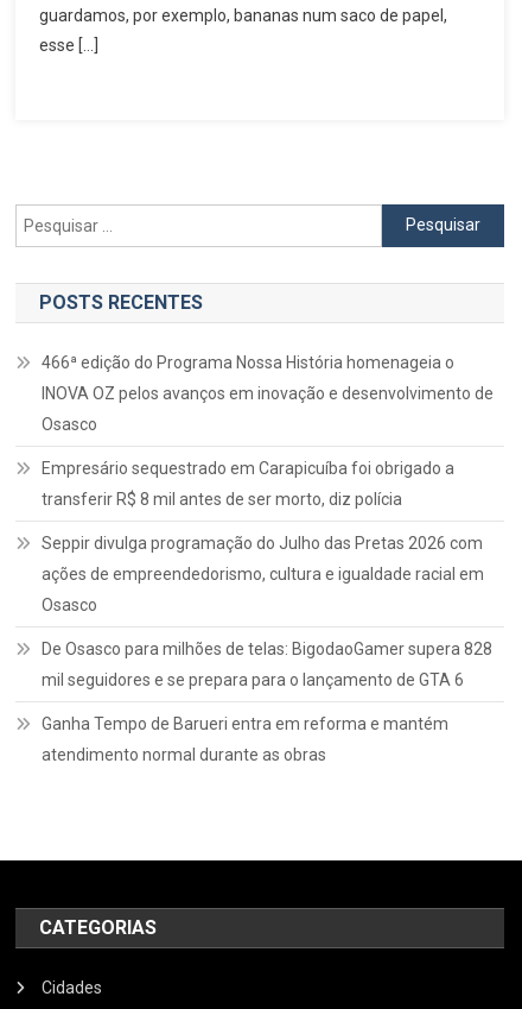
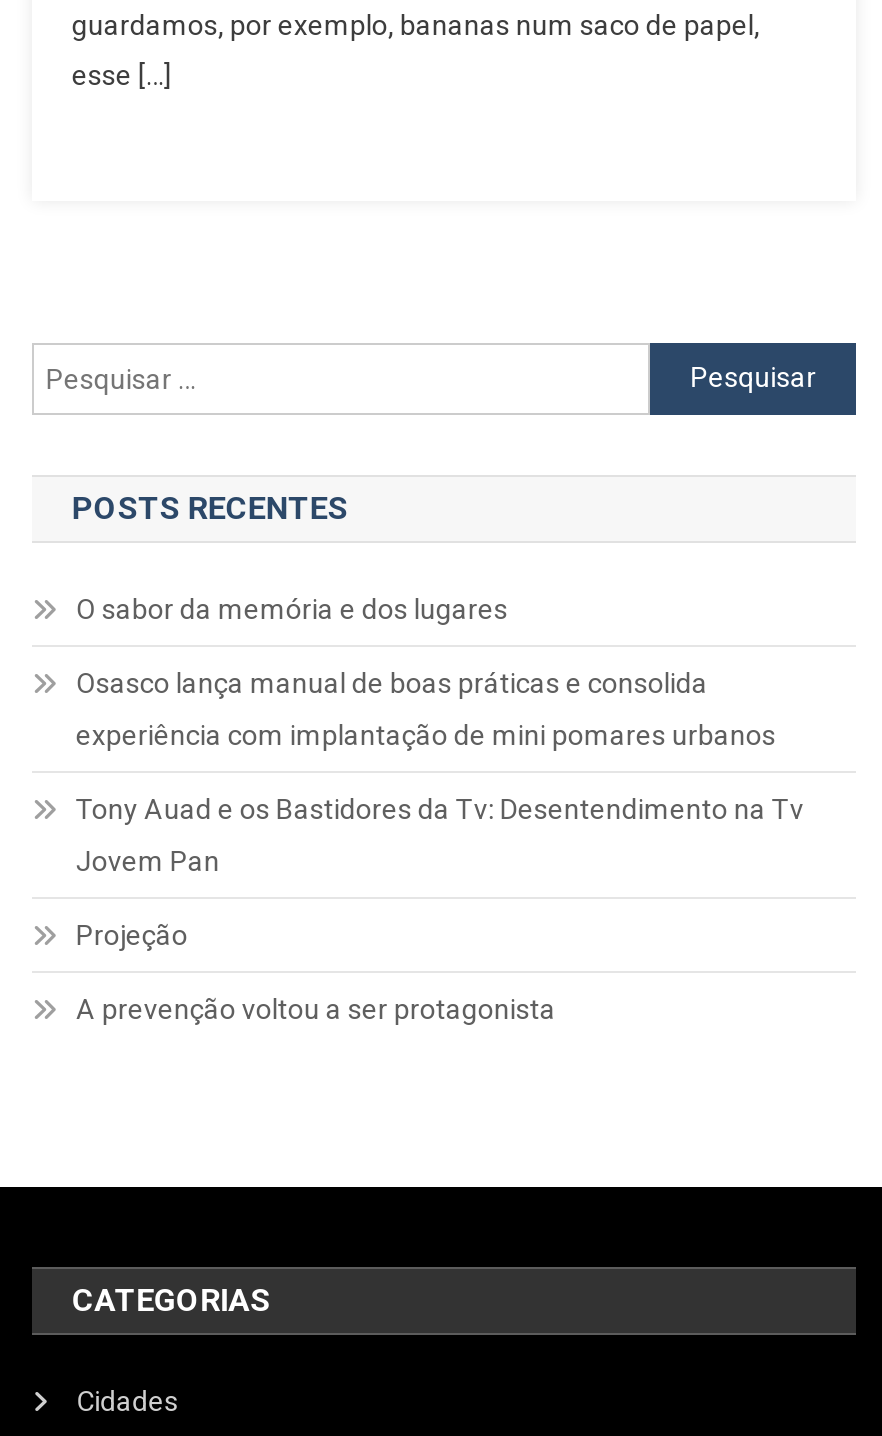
- 466ª edição do Programa Nossa História homenageia o
- INOVA OZ pelos avanços em inovação e desenvolvimento de
- Osasco
- Empresário sequestrado em Carapicuíba foi obrigado a
- transferir R$ 8 mil antes de ser morto, diz polícia
- Seppir divulga programação do Julho das Pretas 2026 com
- ações de empreendedorismo, cultura e igualdade racial em
- Osasco
- De Osasco para milhões de telas: BigodaoGamer supera 828
- mil seguidores e se prepara para o lançamento de GTA 6
- Ganha Tempo de Barueri entra em reforma e mantém
- atendimento normal durante as obras
+ O sabor da memória e dos lugares
+ Osasco lança manual de boas práticas e consolida
+ experiência com implantação de mini pomares urbanos
+ Tony Auad e os Bastidores da Tv: Desentendimento na Tv
+ Jovem Pan
+ Projeção
+ A prevenção voltou a ser protagonista
